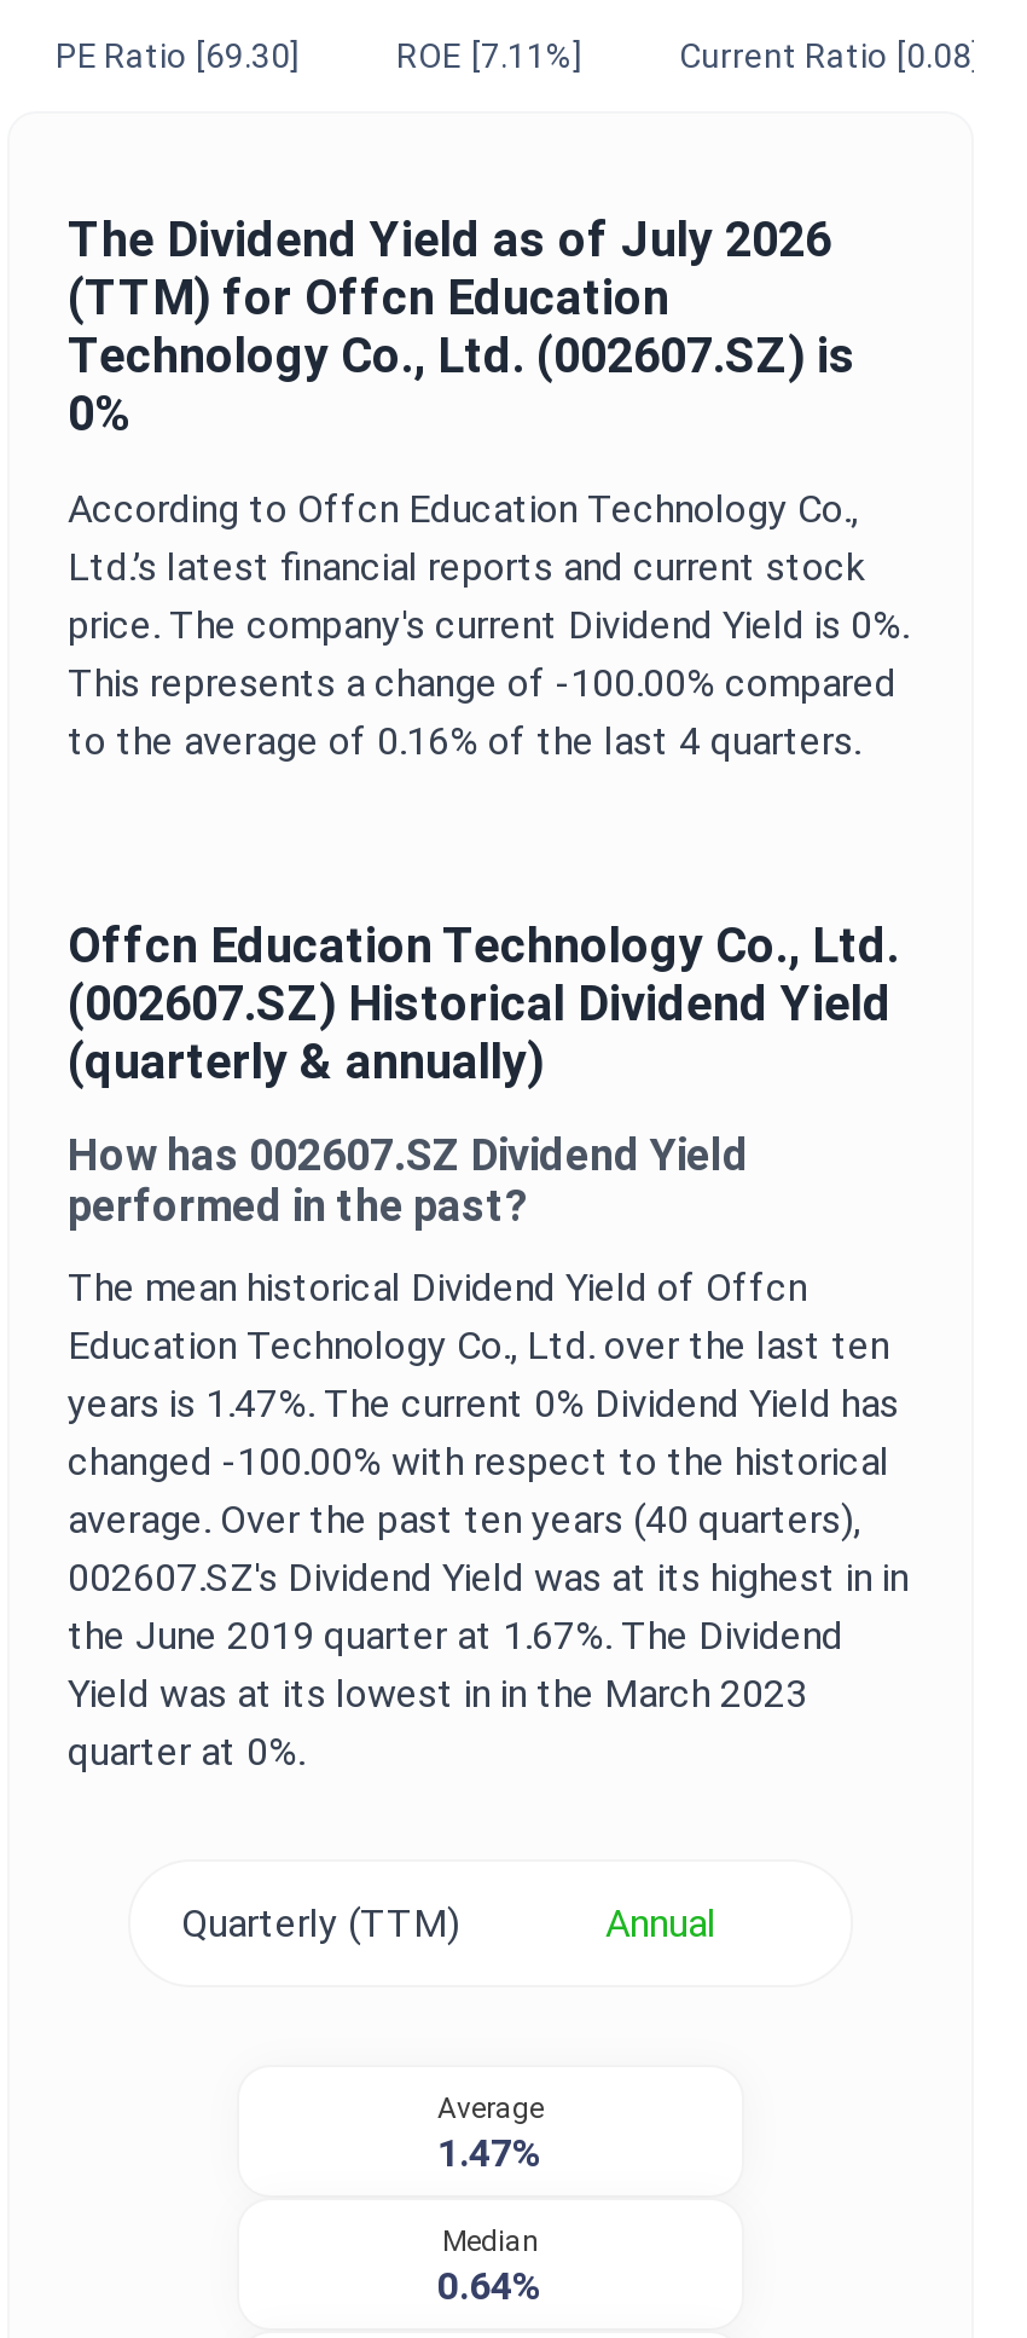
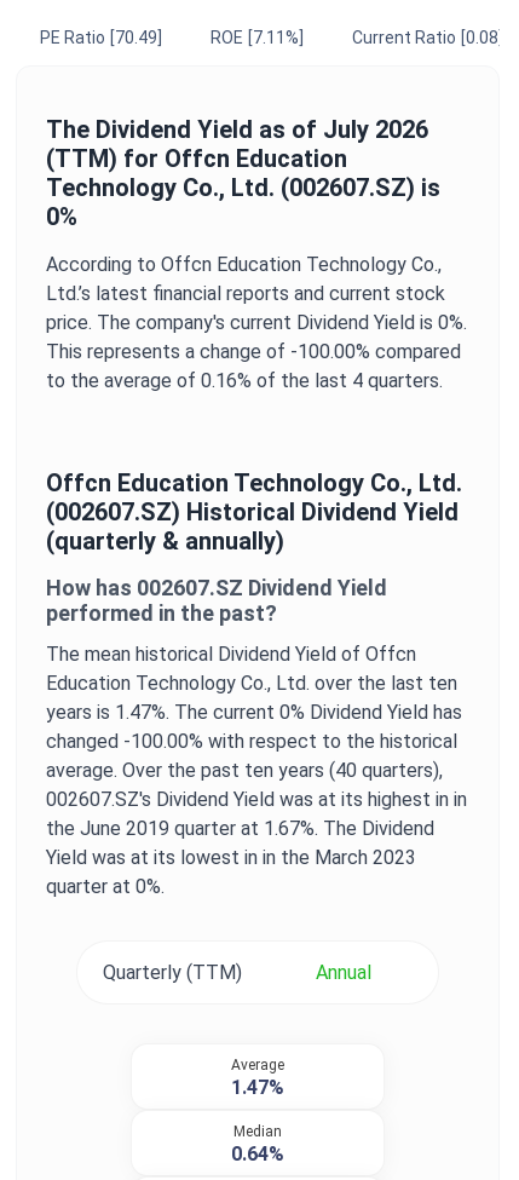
- PE Ratio [69.30]
+ PE Ratio [70.49]
